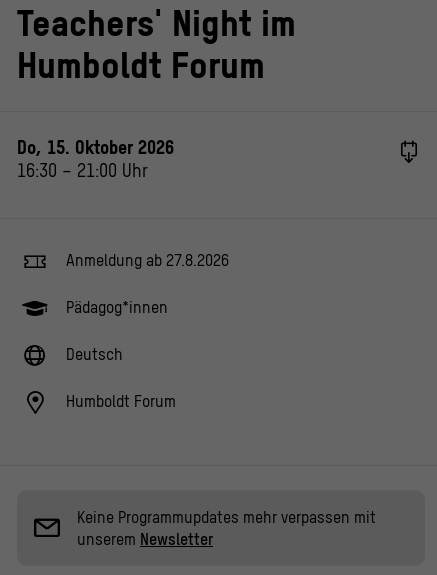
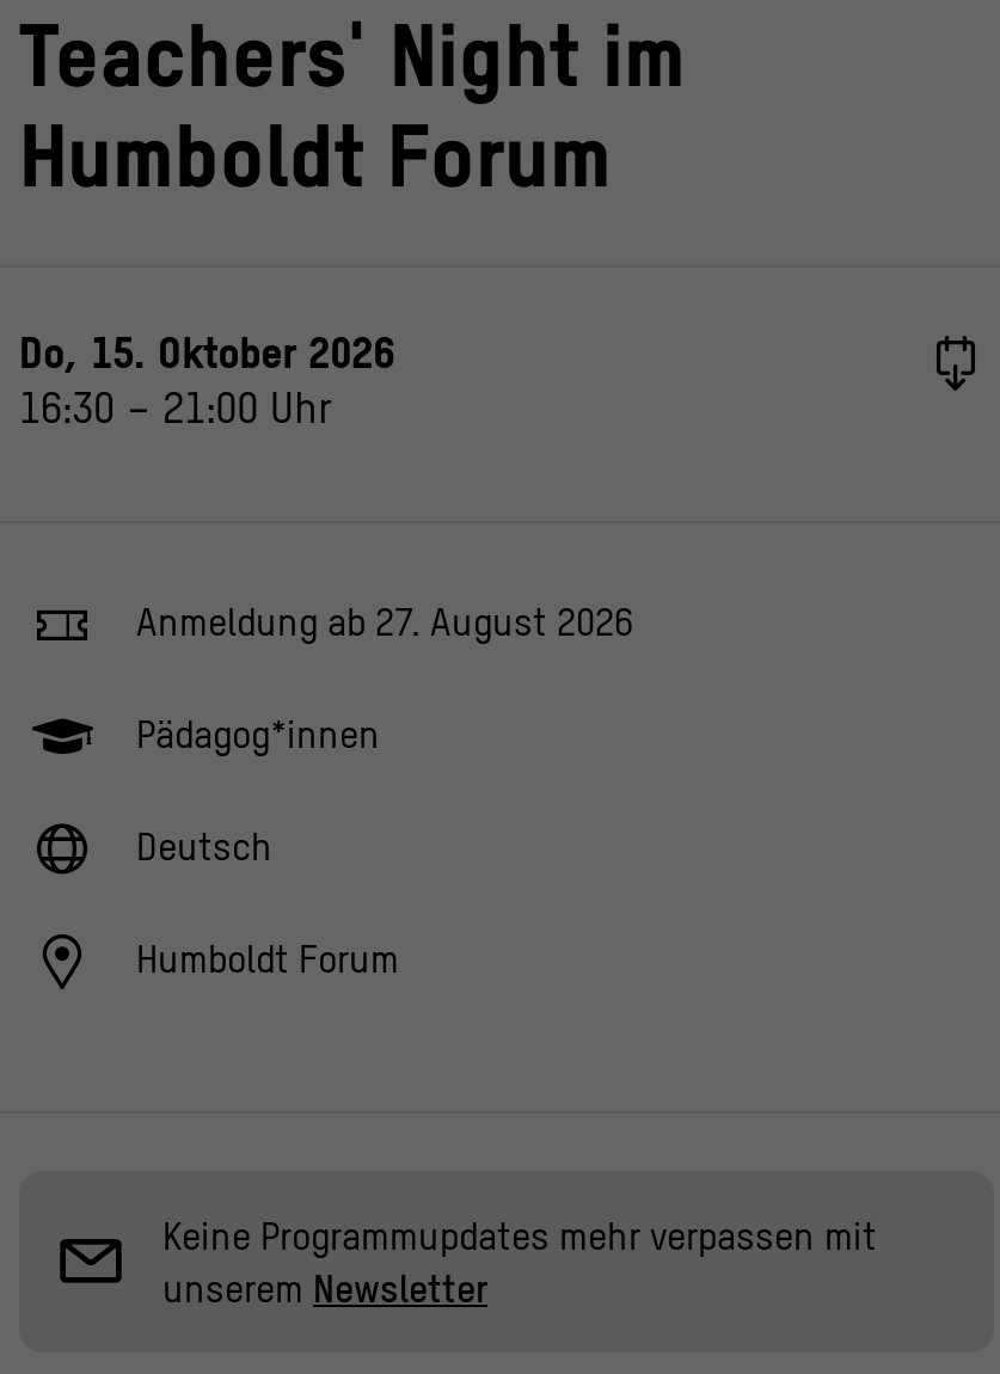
- Anmeldung ab 27.8.2026
+ Anmeldung ab 27. August 2026
